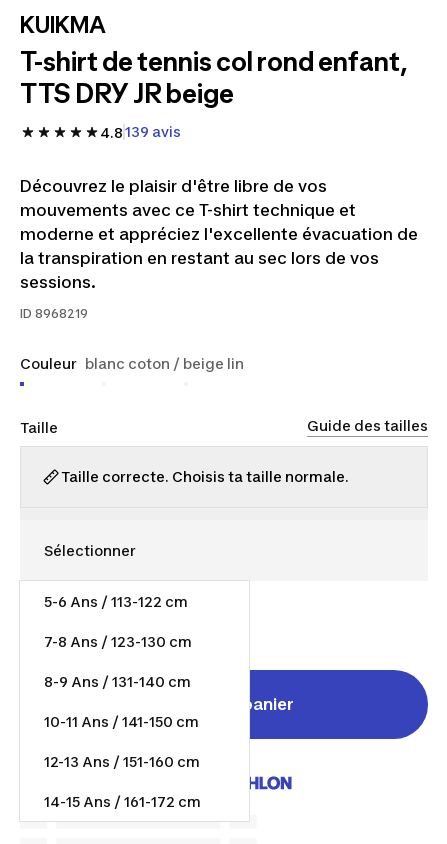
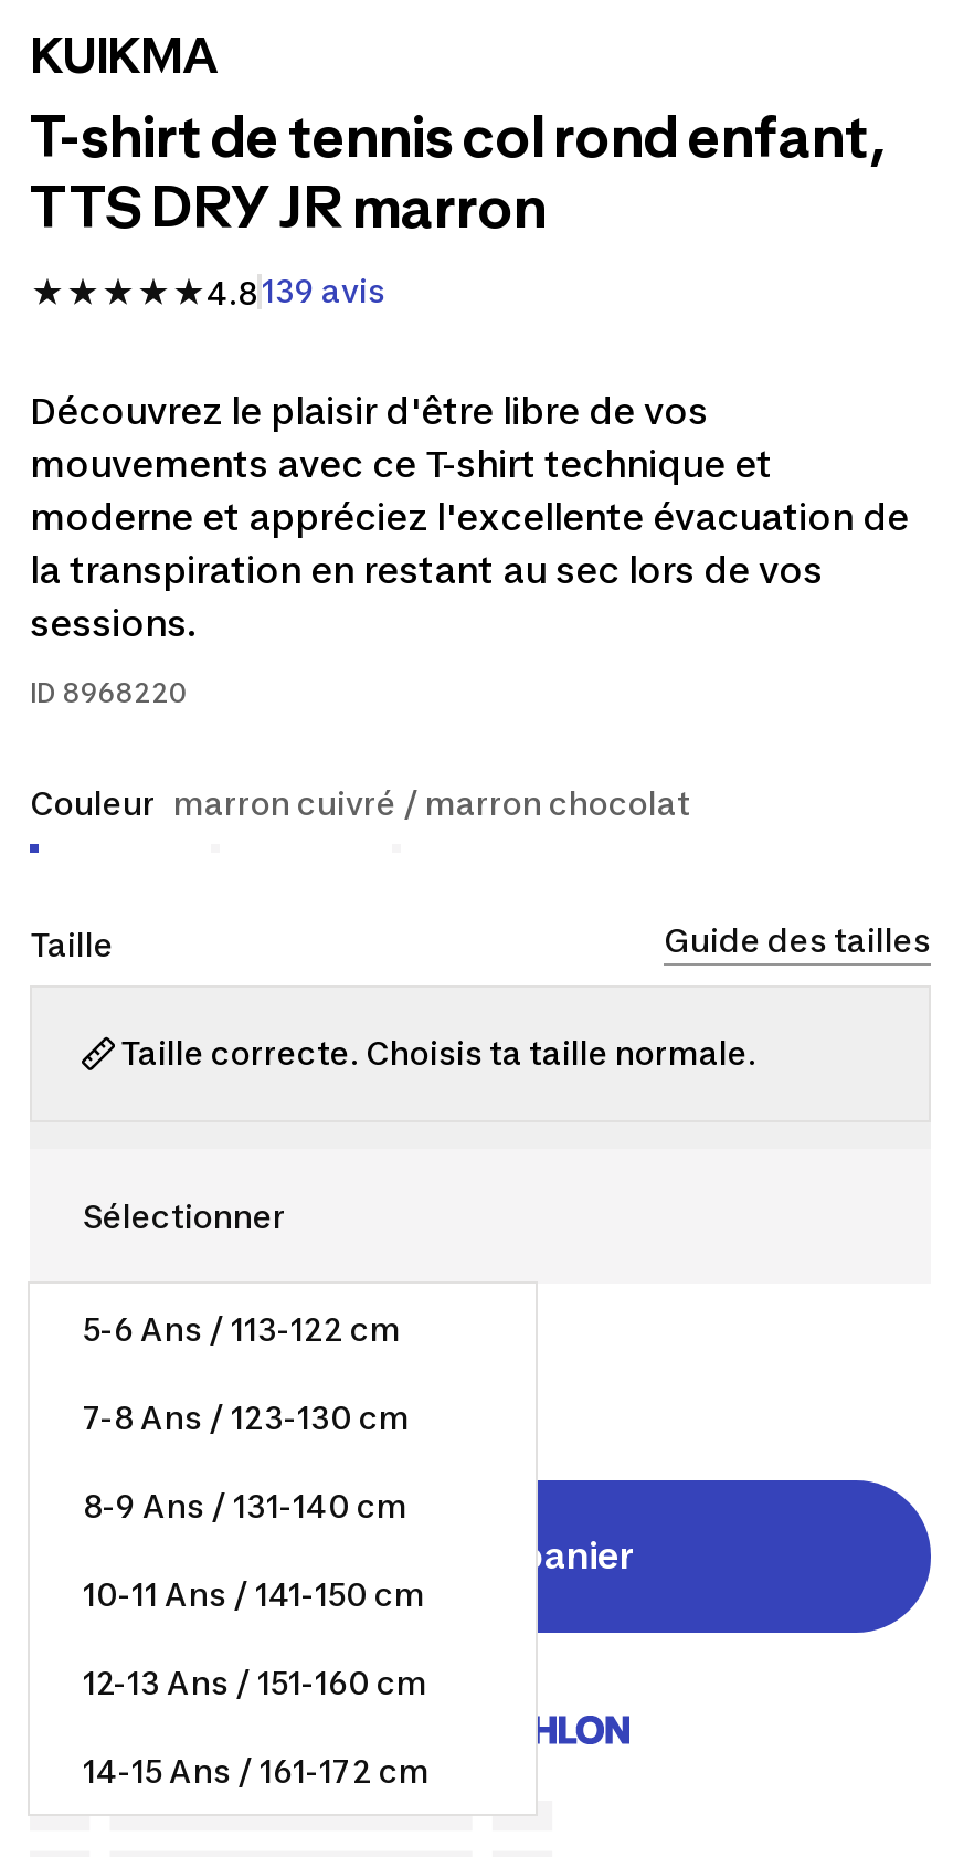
- TTS DRY JR beige
+ TTS DRY JR marron

- ID 8968219
+ ID 8968220

- Couleur blanc coton / beige lin
+ Couleur marron cuivré / marron chocolat
